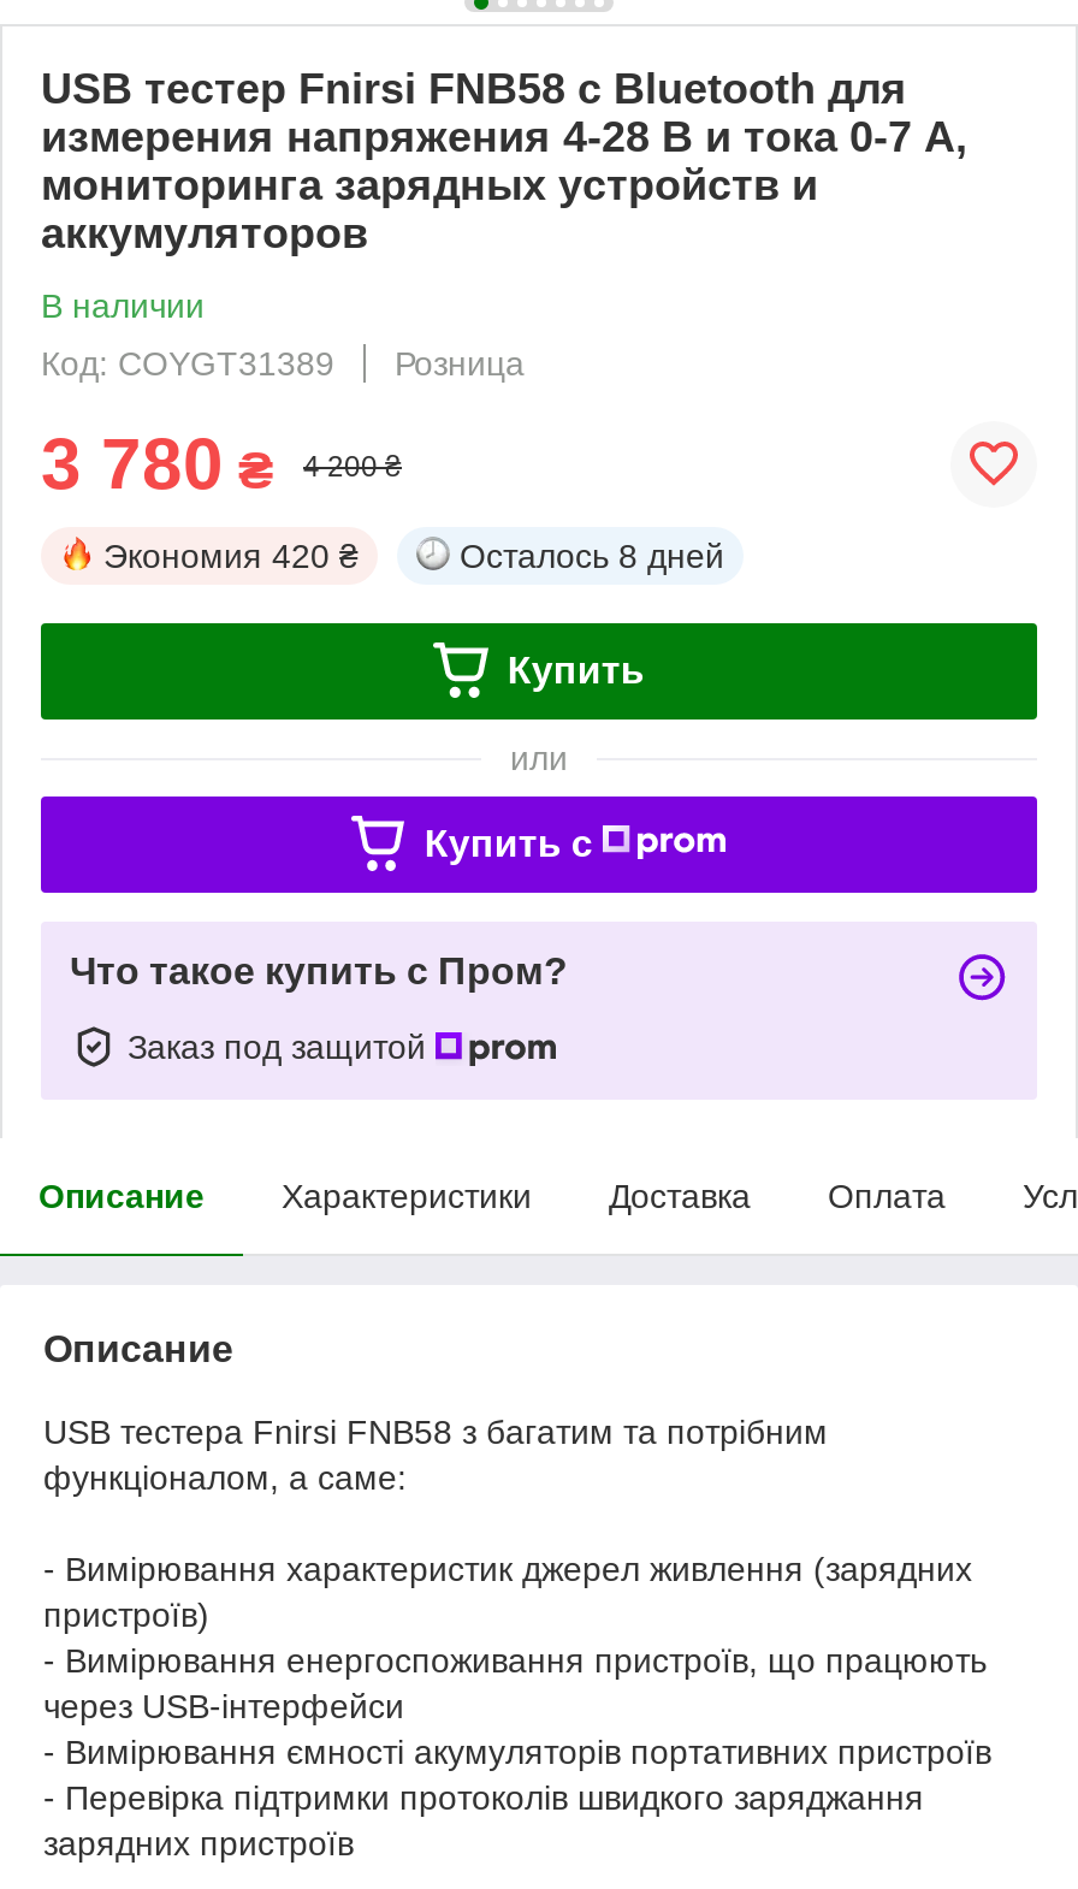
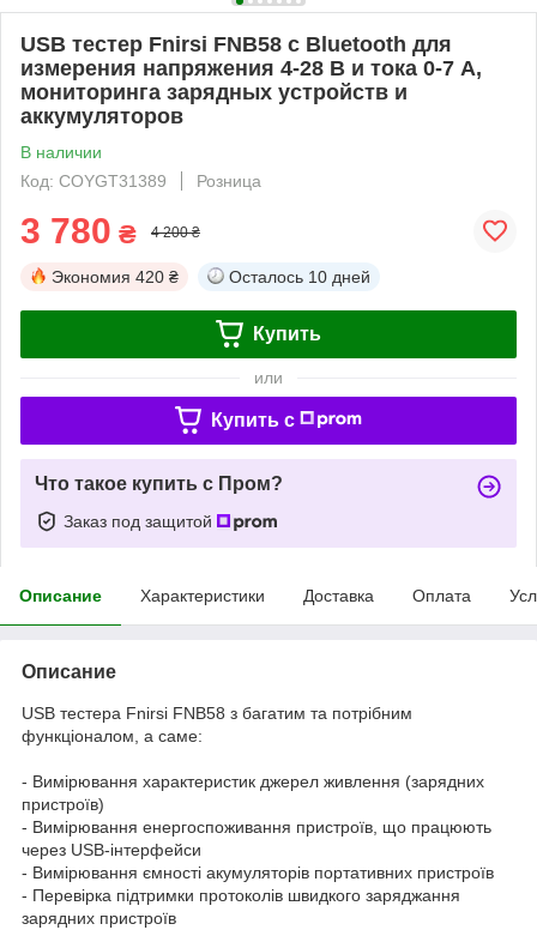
- Осталось 8 дней
+ Осталось 10 дней
